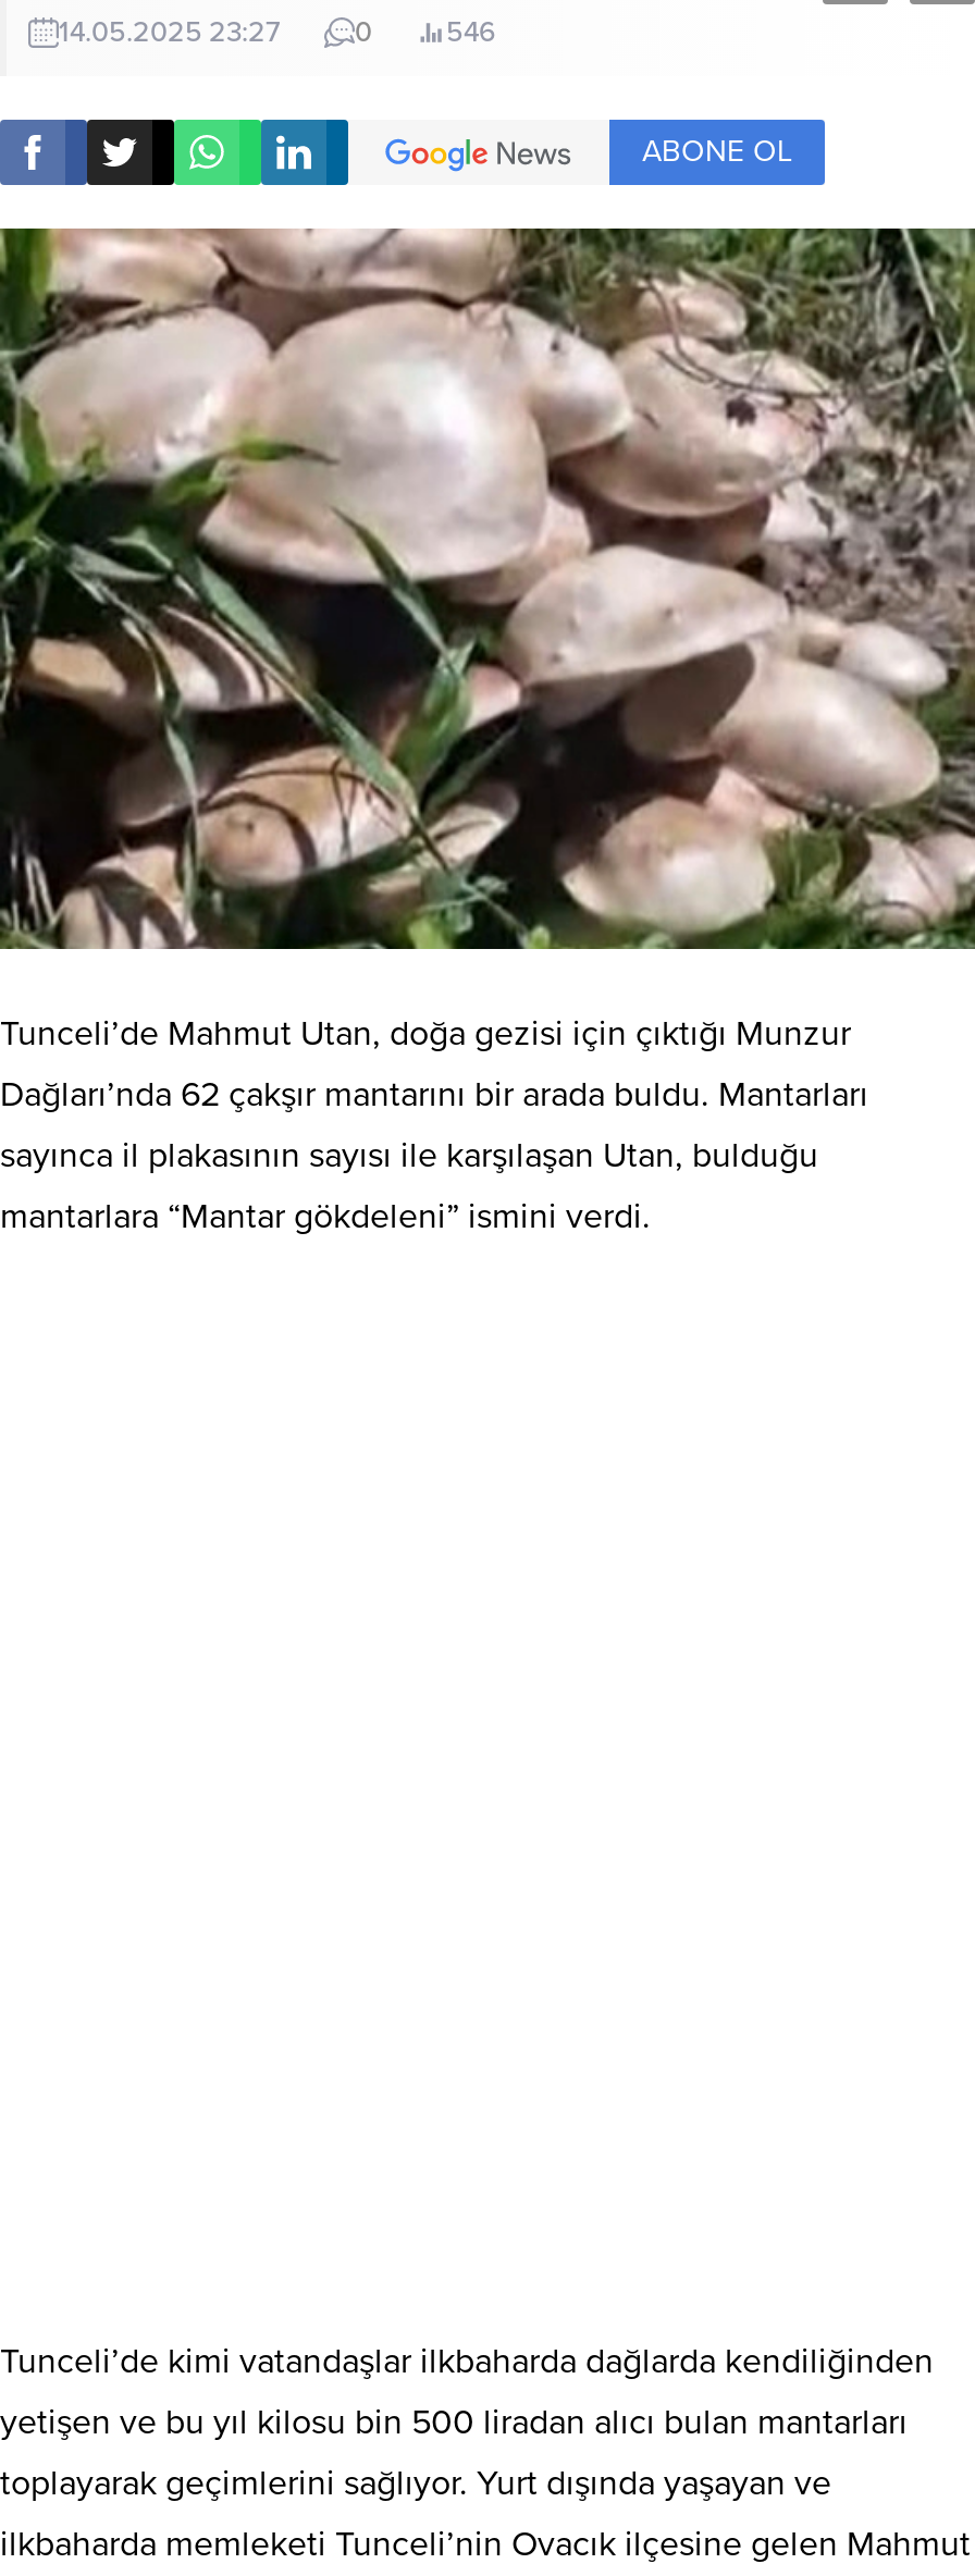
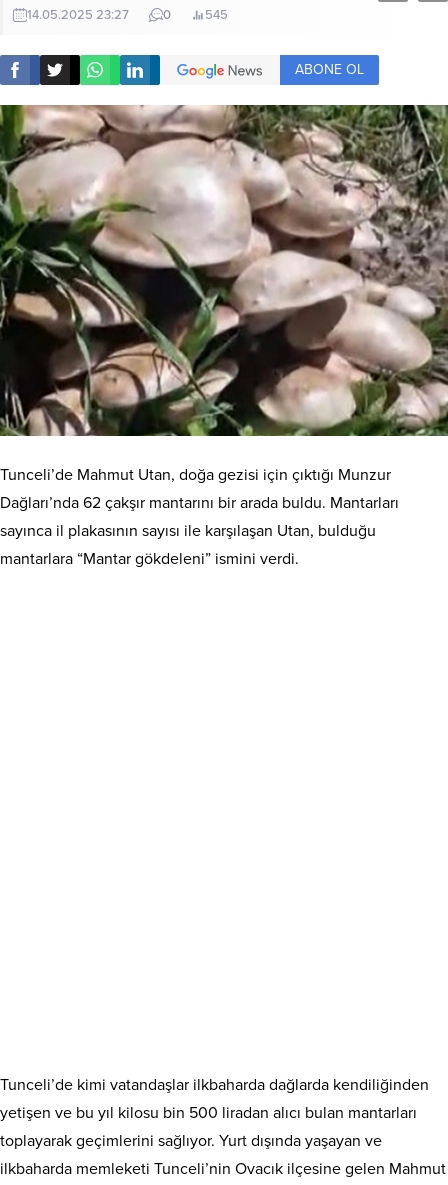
- 546
+ 545
